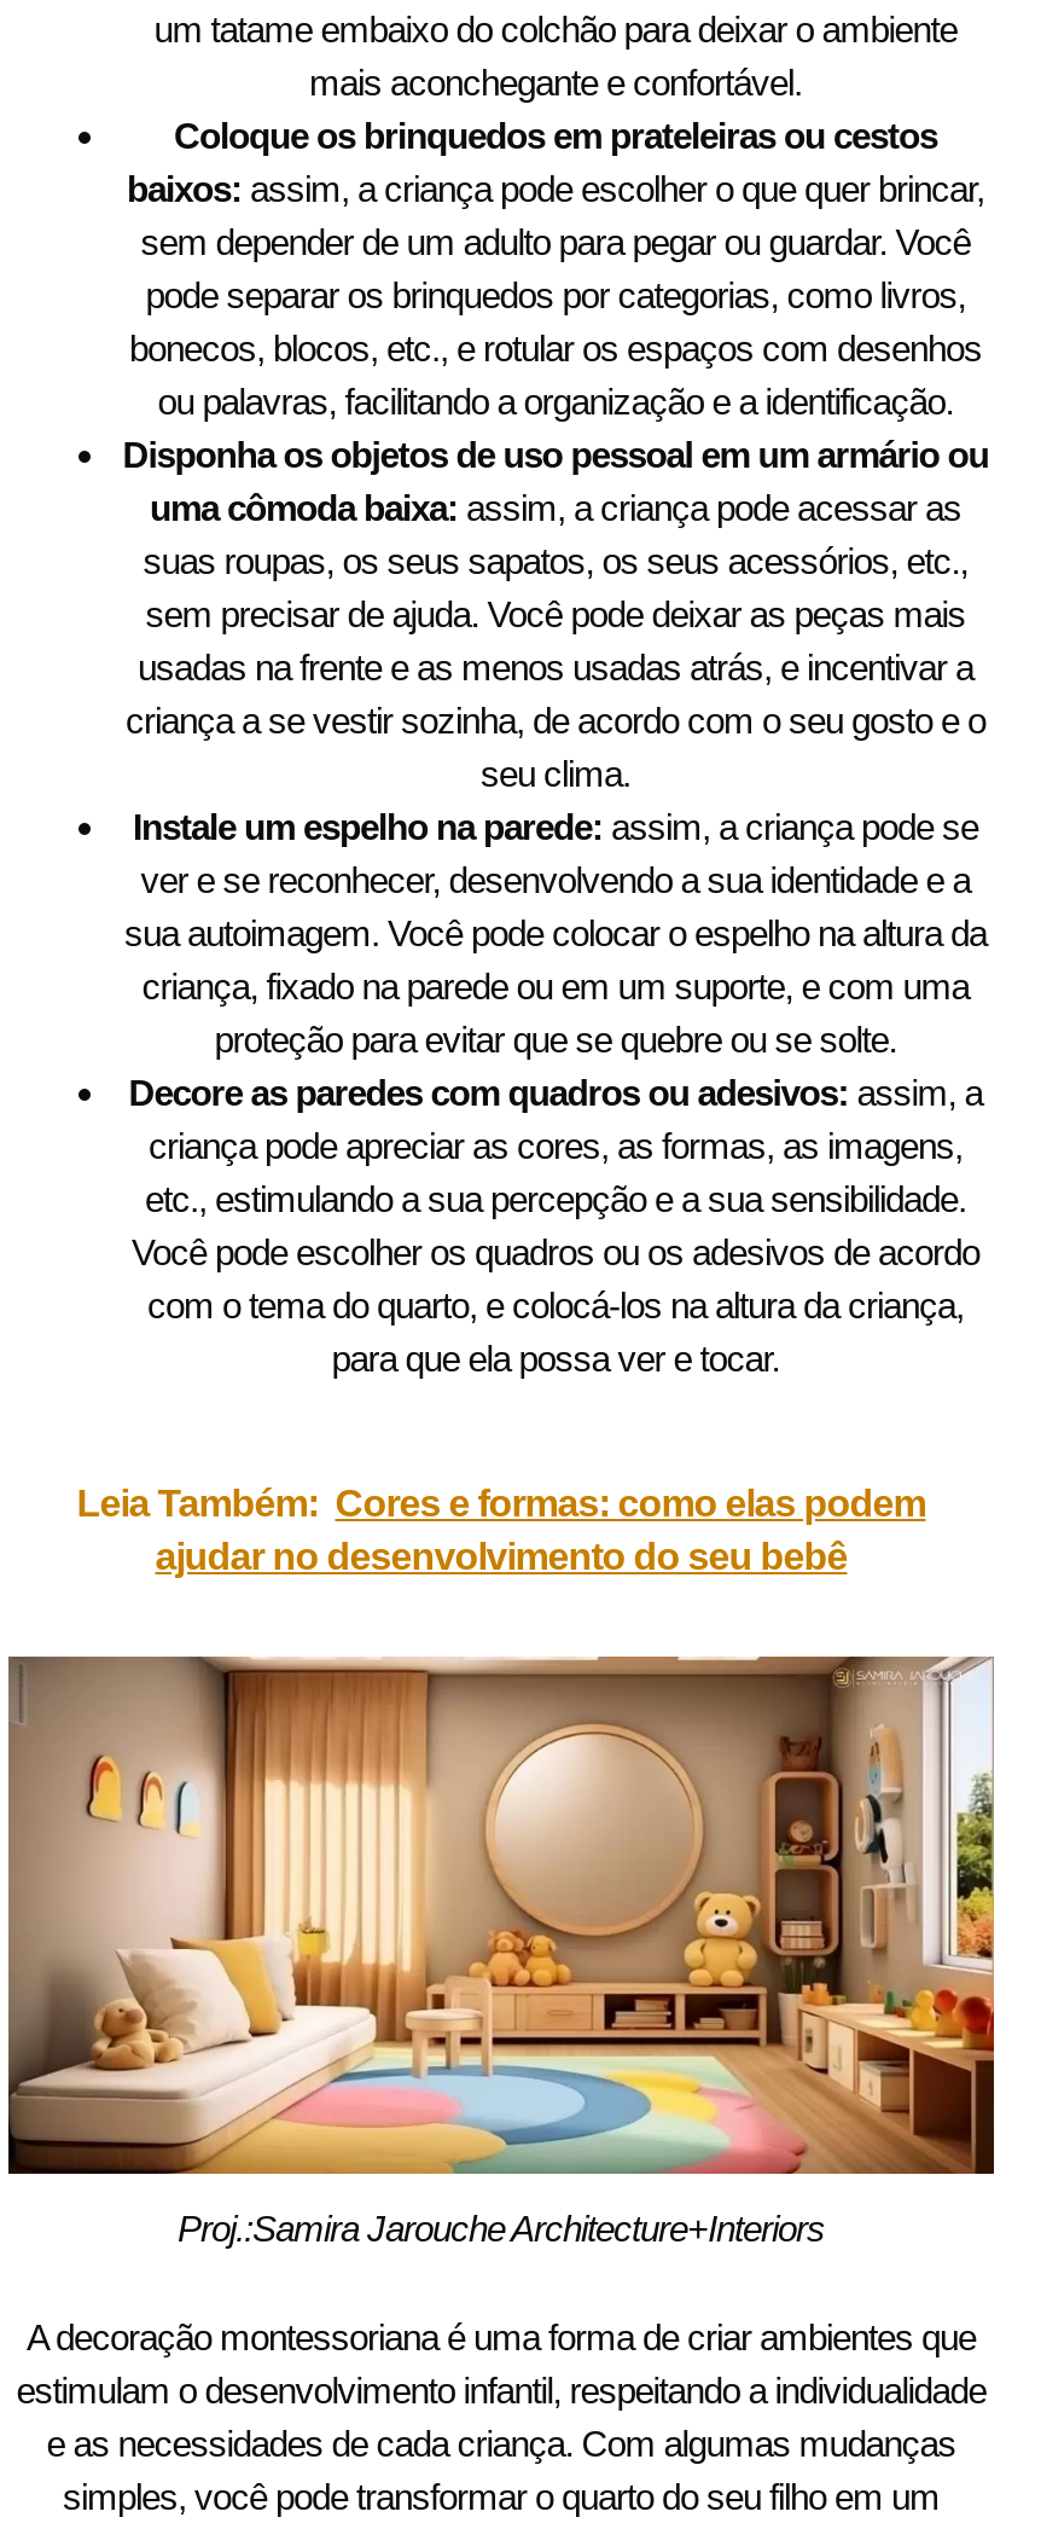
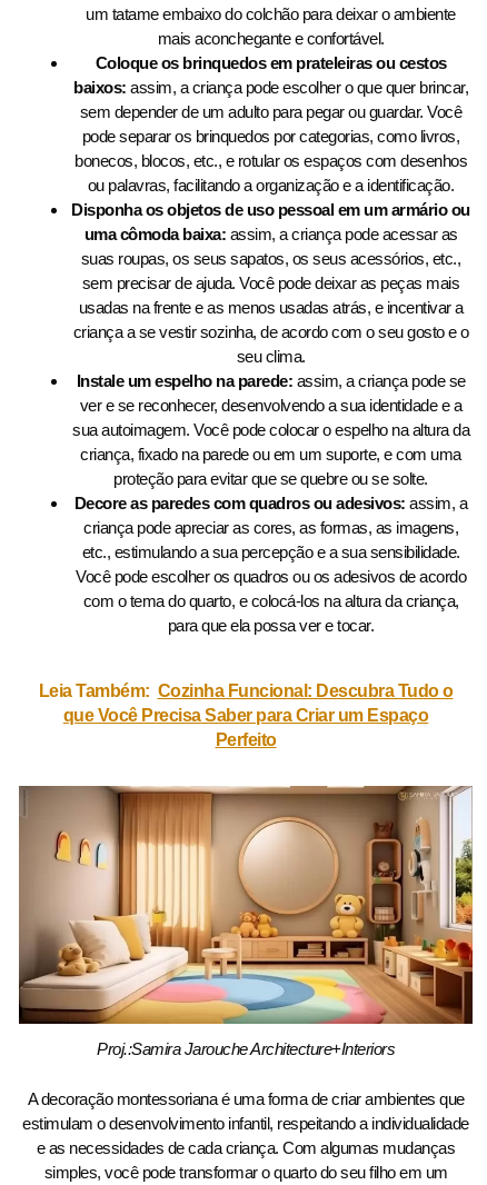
- Leia Também: Cores e formas: como elas podem
- ajudar no desenvolvimento do seu bebê
+ Leia Também: Cozinha Funcional: Descubra Tudo o
+ que Você Precisa Saber para Criar um Espaço
+ Perfeito
